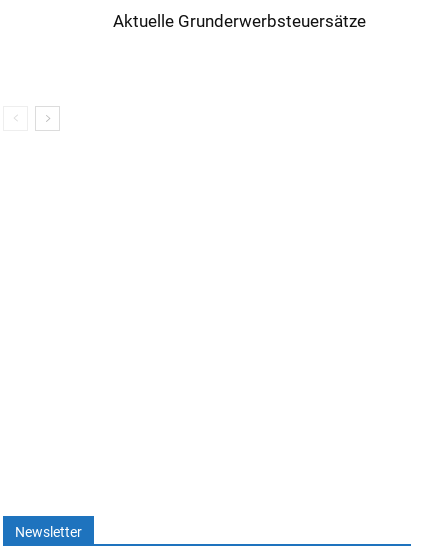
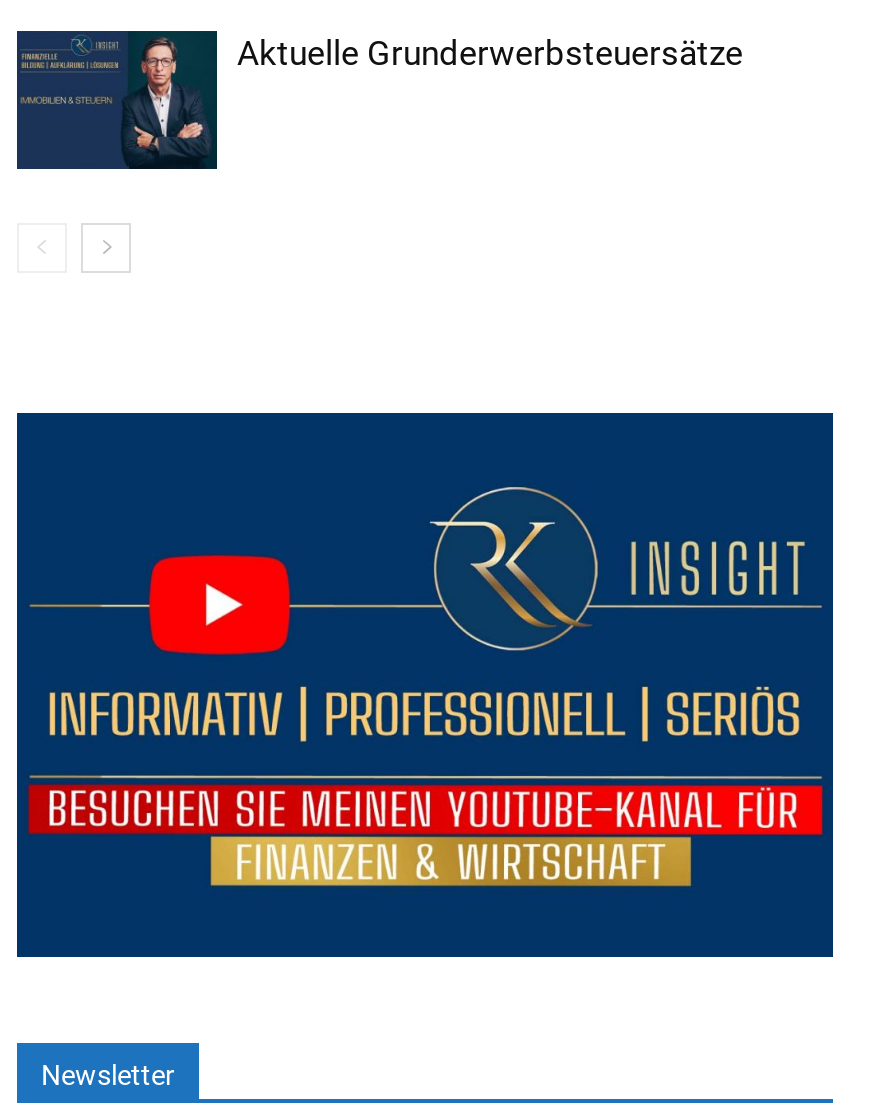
+ [image]

+ [image]
